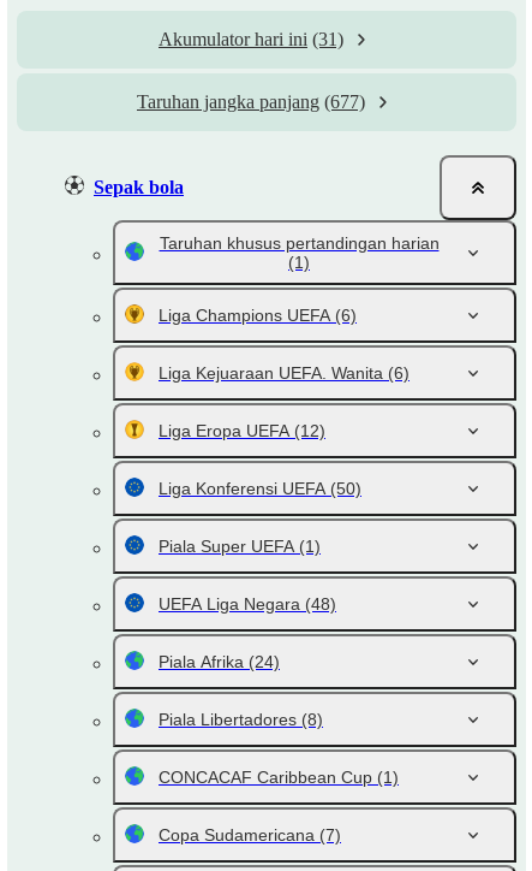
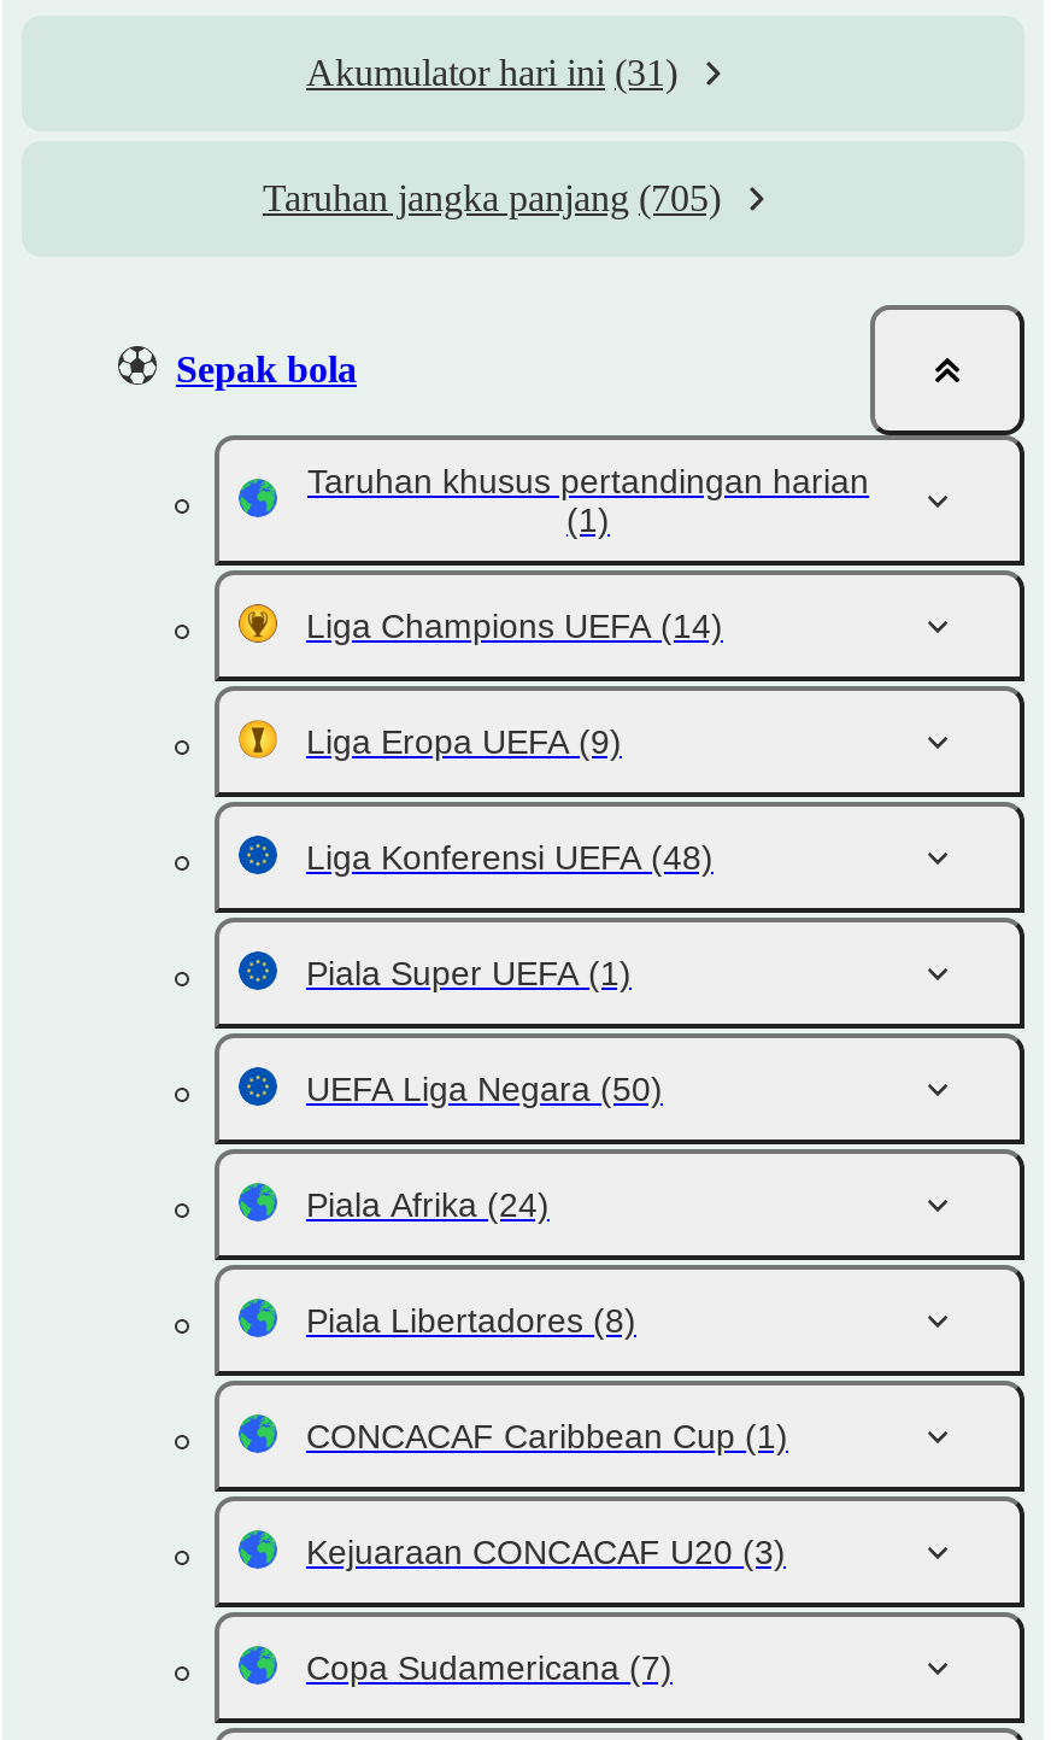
- Taruhan jangka panjang (677)
+ Taruhan jangka panjang (705)

- Liga Champions UEFA (6)
- Liga Kejuaraan UEFA. Wanita (6)
- Liga Eropa UEFA (12)
- Liga Konferensi UEFA (50)
+ Liga Champions UEFA (14)
+ Liga Eropa UEFA (9)
+ Liga Konferensi UEFA (48)

moved up: Piala Super UEFA (1)

- UEFA Liga Negara (48)
+ UEFA Liga Negara (50)

moved up: Piala Afrika (24) | Piala Libertadores (8) | CONCACAF Caribbean Cup (1)

+ Kejuaraan CONCACAF U20 (3)
